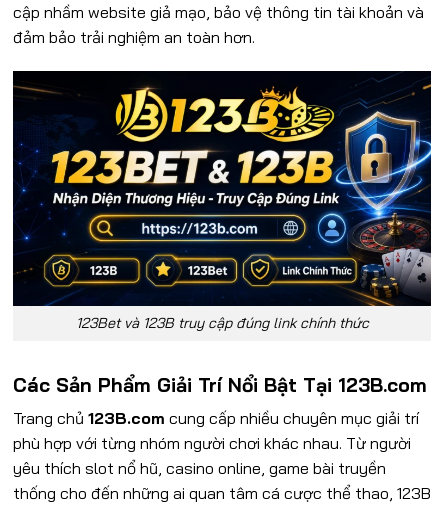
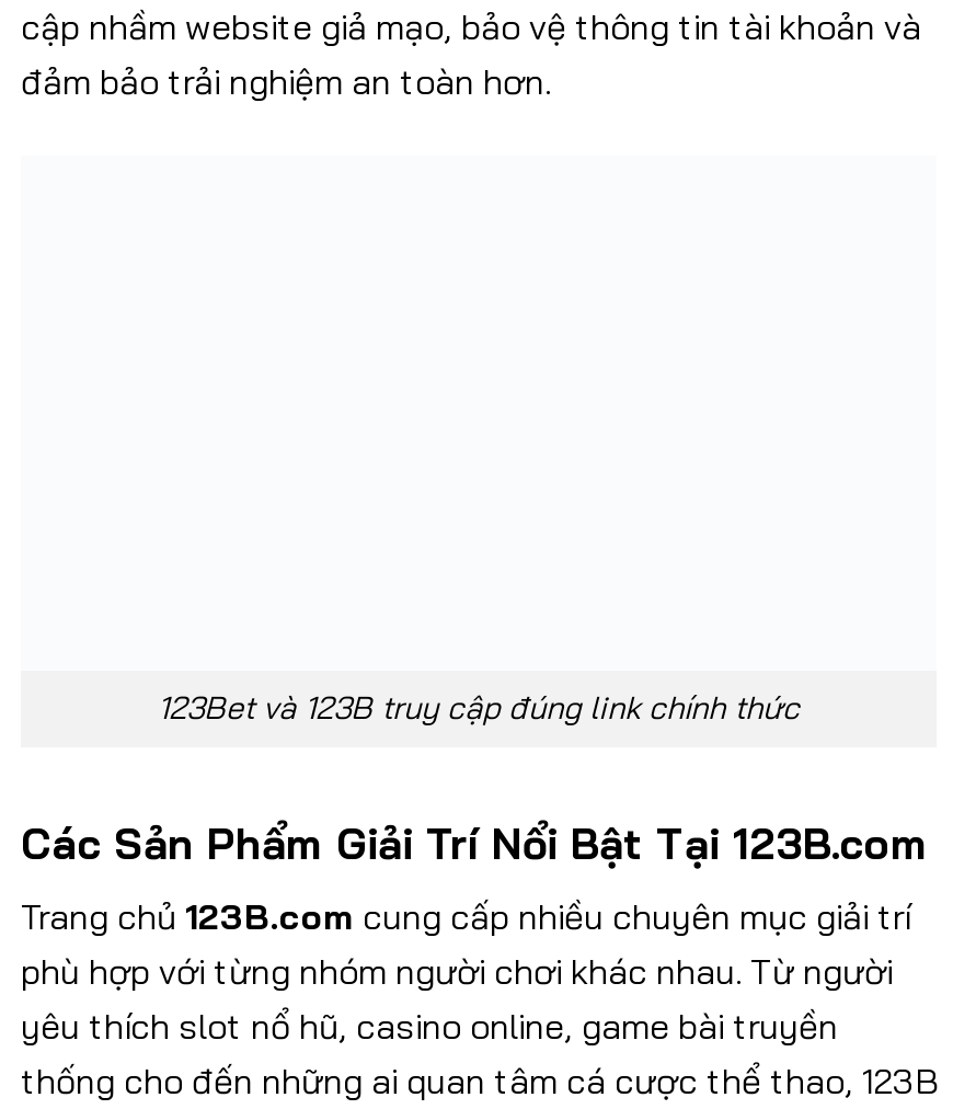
- [image]
